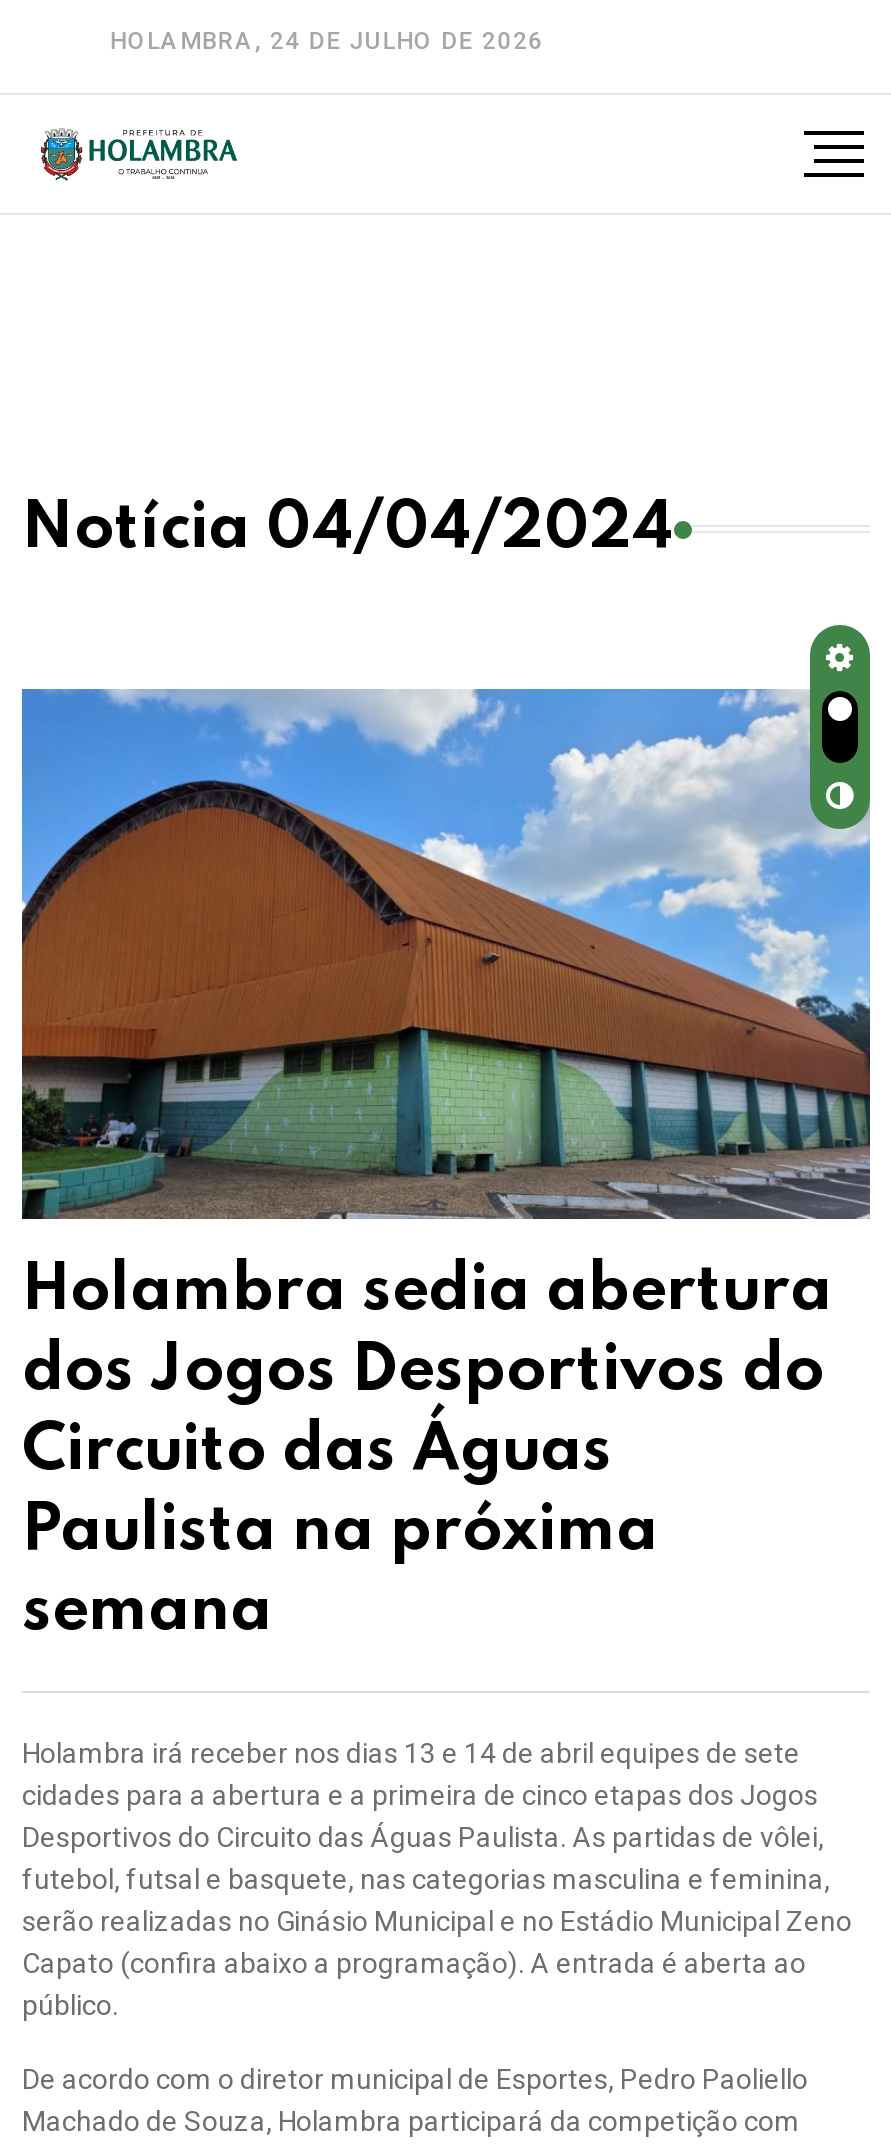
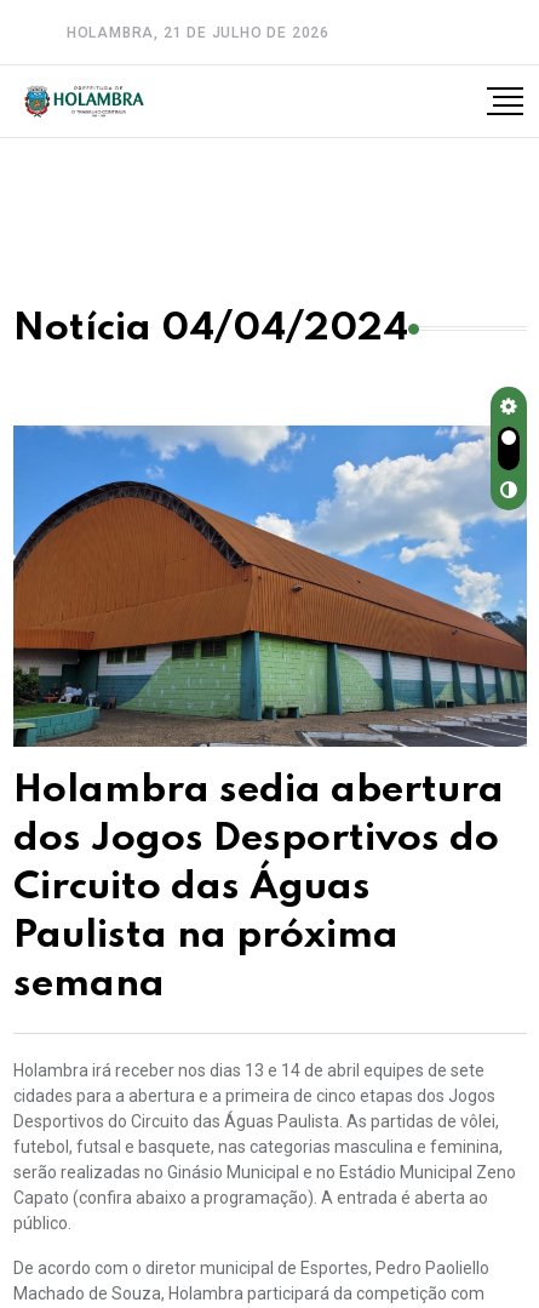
- HOLAMBRA, 24 DE JULHO DE 2026
+ HOLAMBRA, 21 DE JULHO DE 2026
